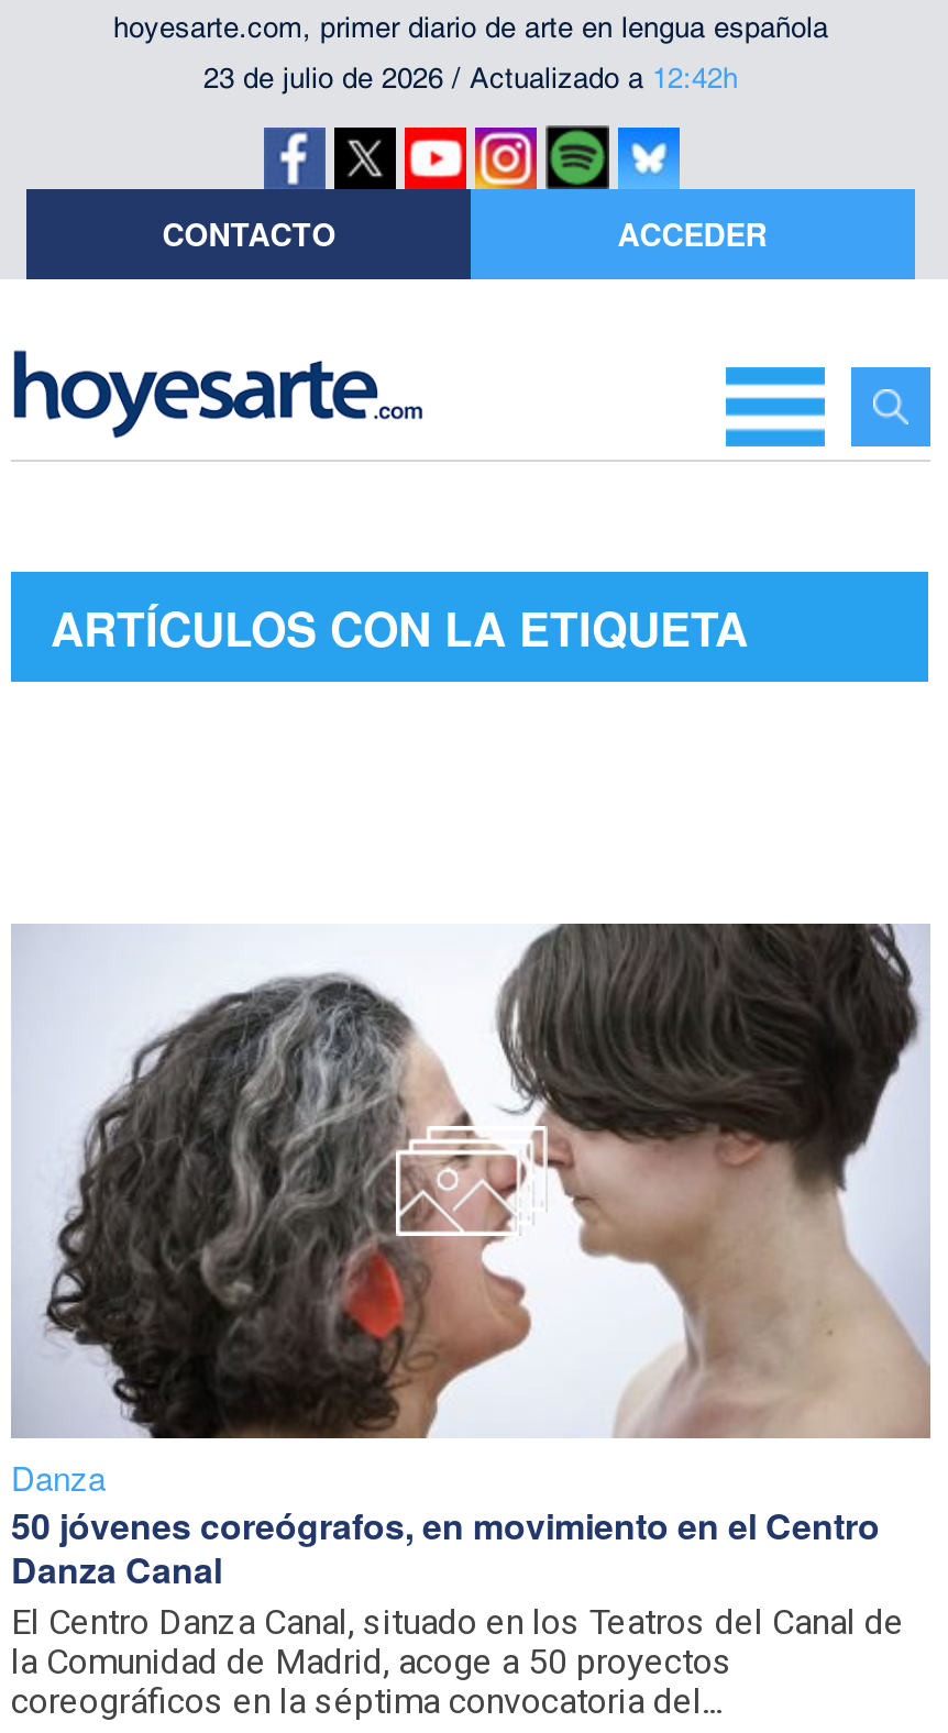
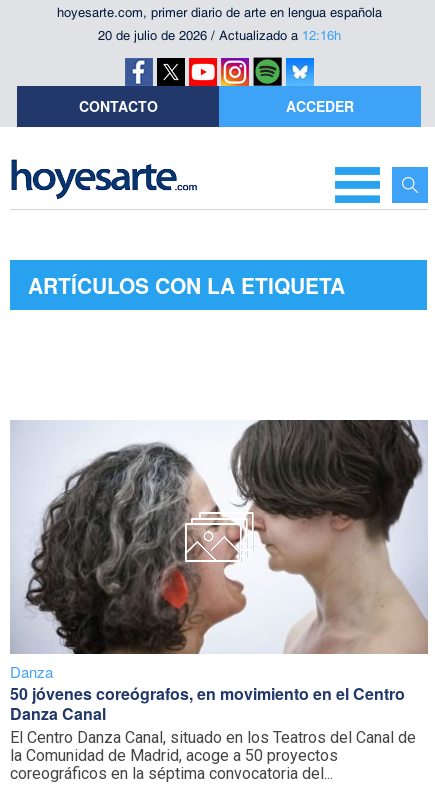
- 23 de julio de 2026 / Actualizado a 12:42h
+ 20 de julio de 2026 / Actualizado a 12:16h
